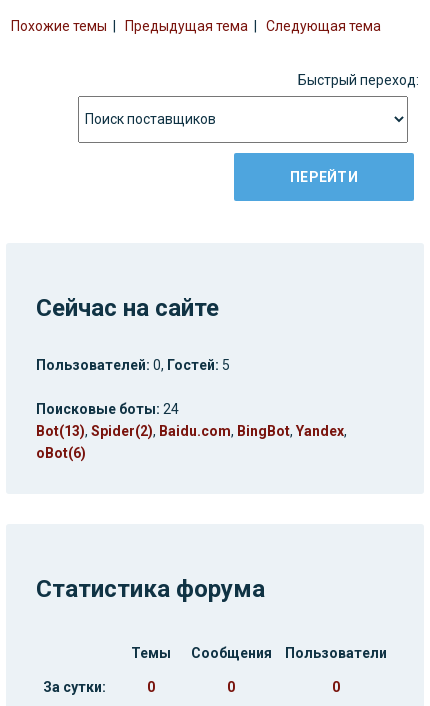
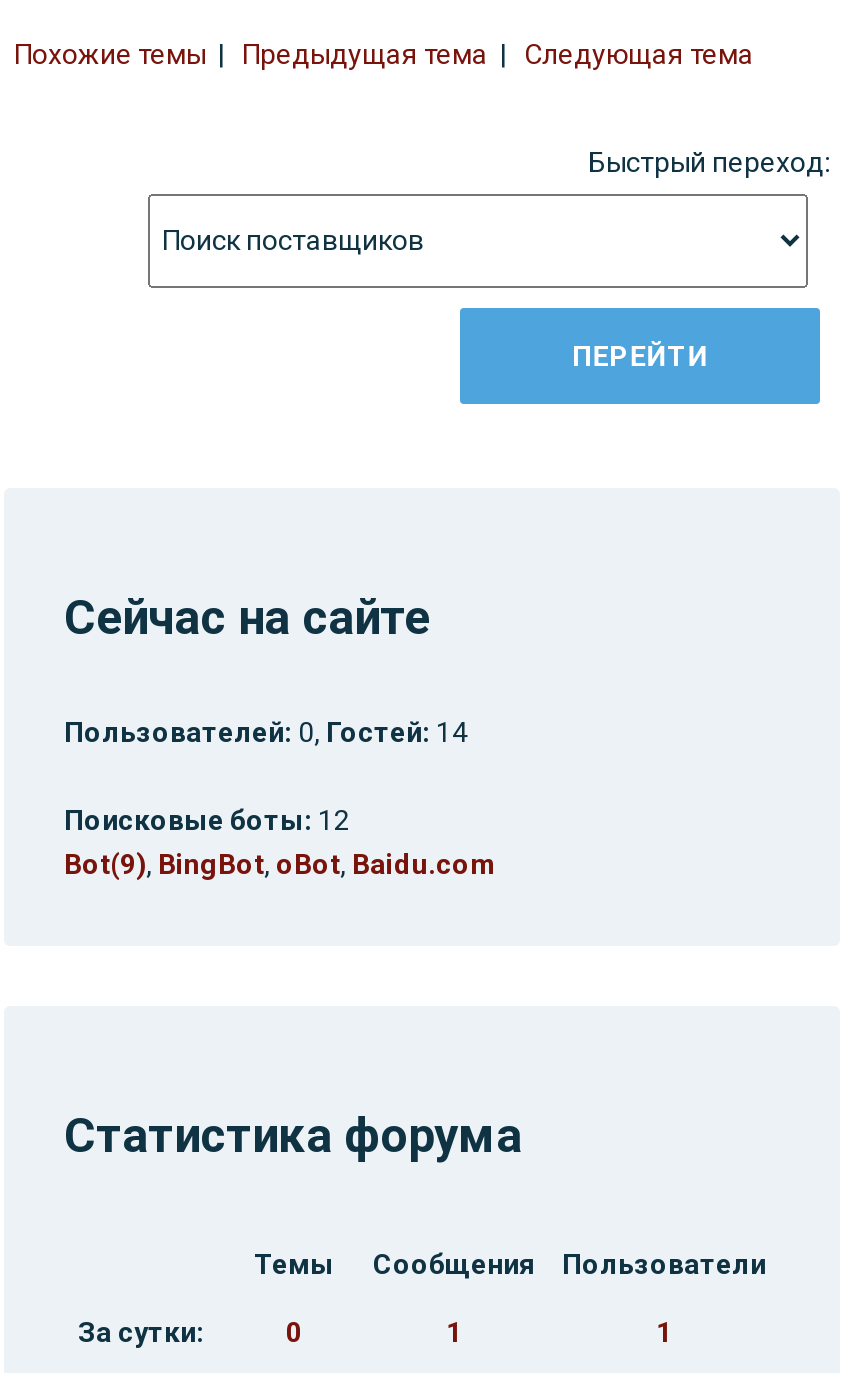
- Пользователей: 0, Гостей: 5
+ Пользователей: 0, Гостей: 14

- Поисковые боты: 24
- Bot(13), Spider(2), Baidu.com, BingBot, Yandex,
- oBot(6)
+ Поисковые боты: 12
+ Bot(9), BingBot, oBot, Baidu.com

- 0
+ 1

- 0
+ 1
